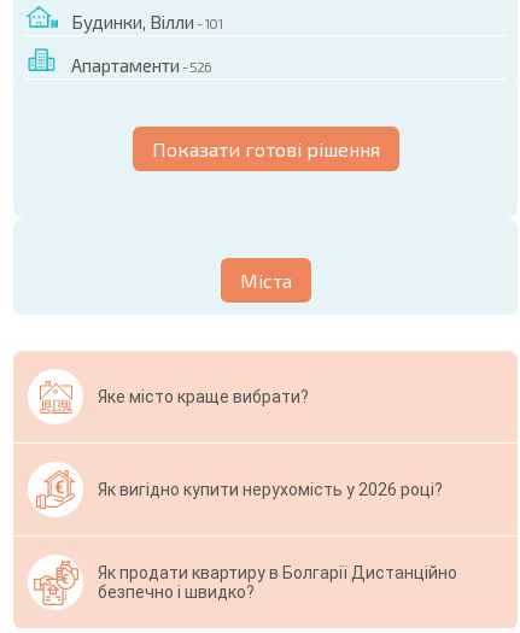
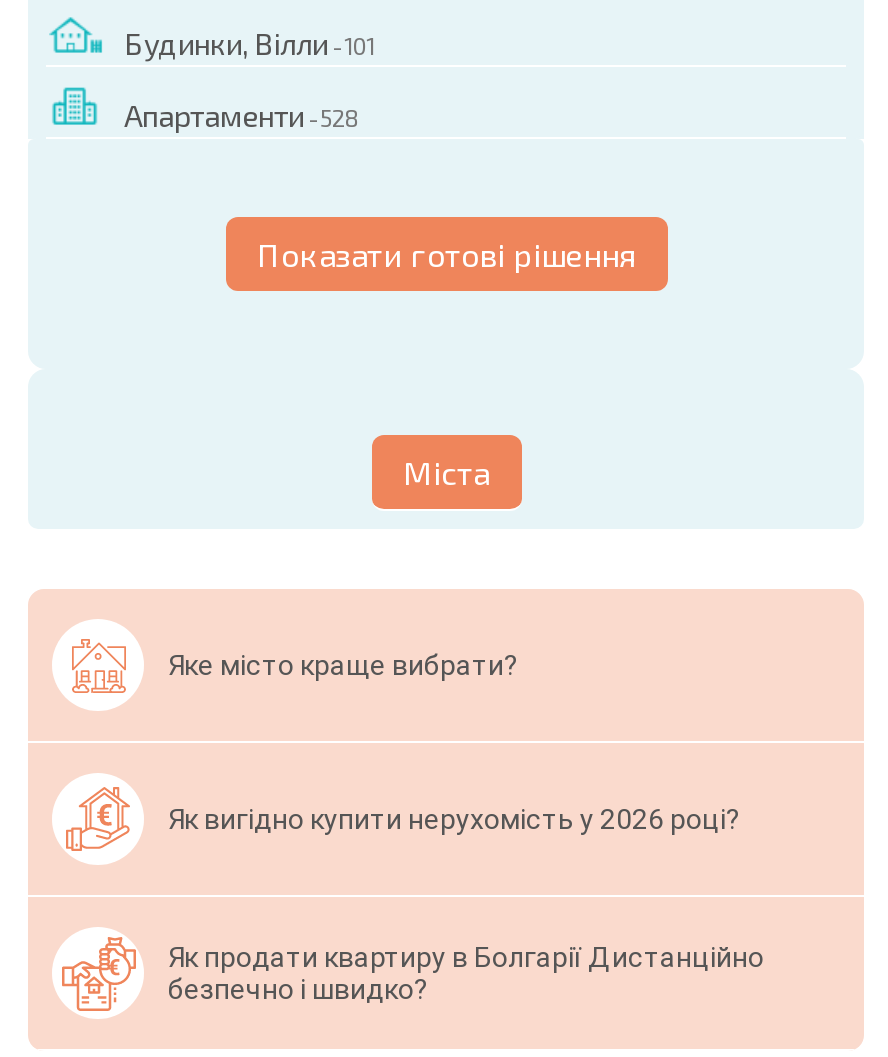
- Апартаменти - 526
+ Апартаменти - 528
